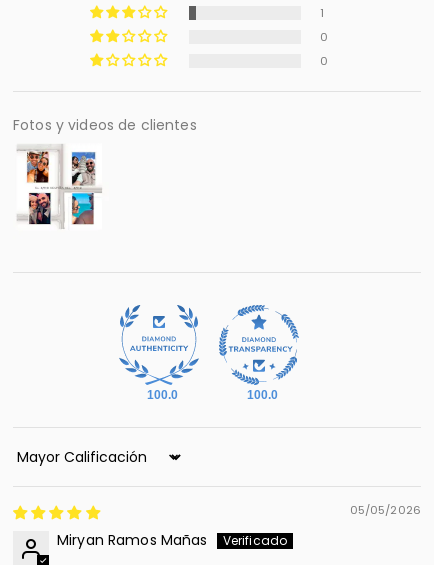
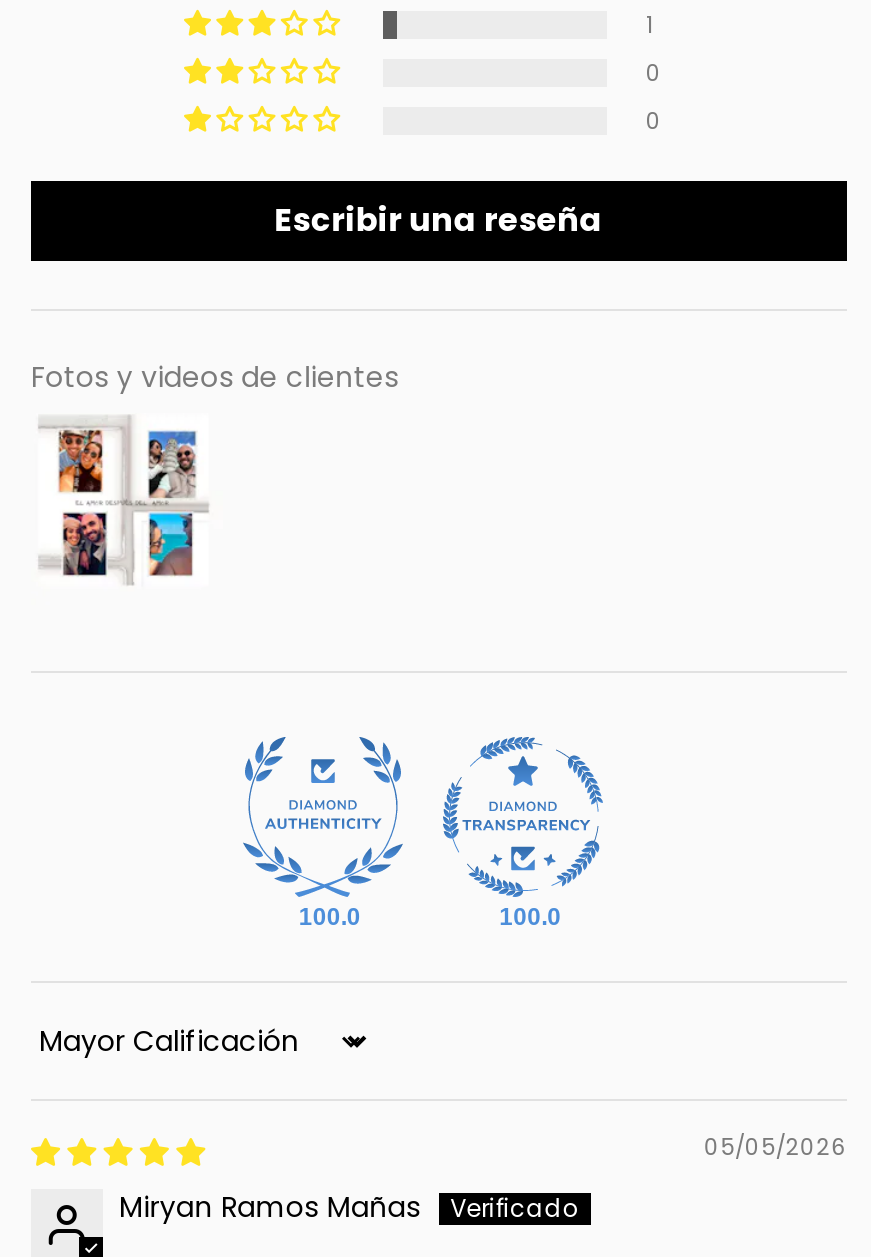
+ Escribir una reseña
